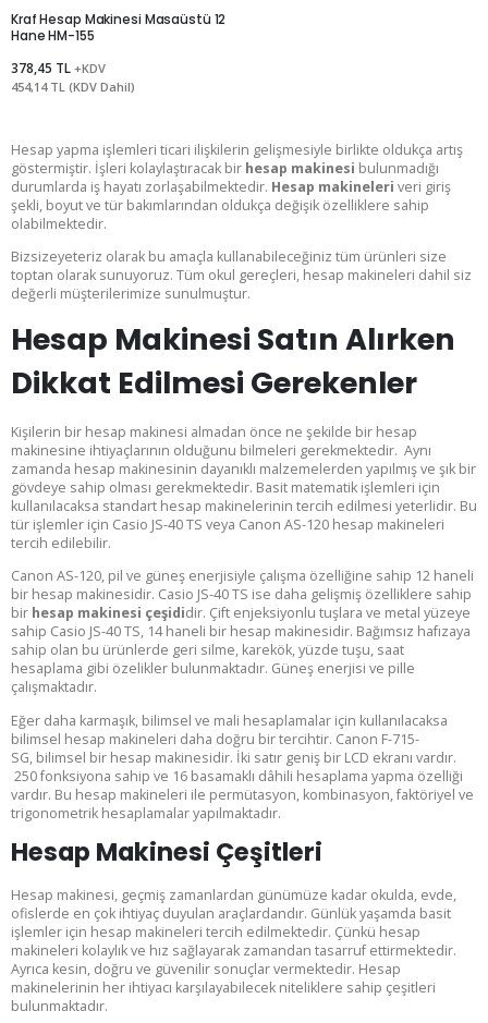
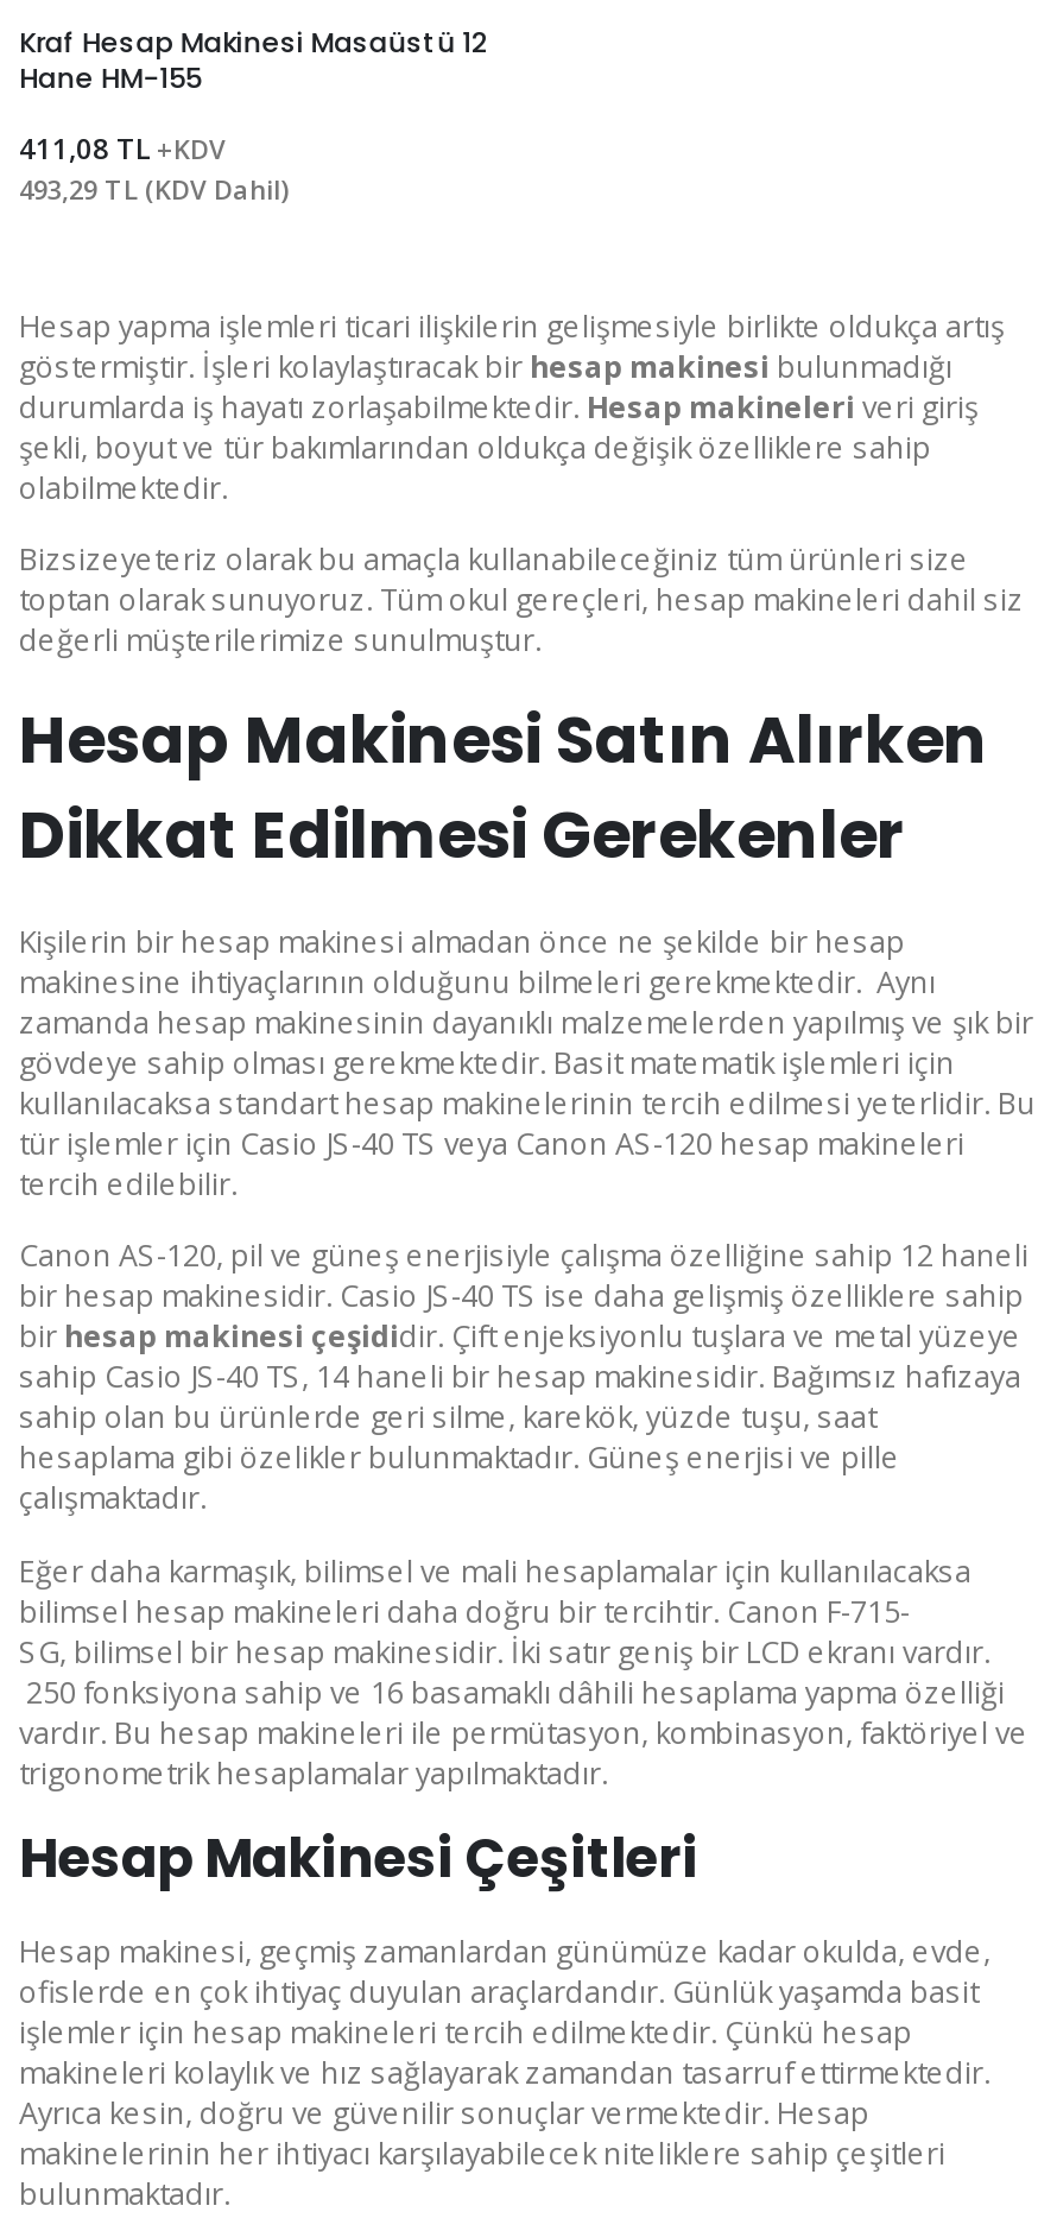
- 378,45 TL +KDV
+ 411,08 TL +KDV

- 454,14 TL (KDV Dahil)
+ 493,29 TL (KDV Dahil)
